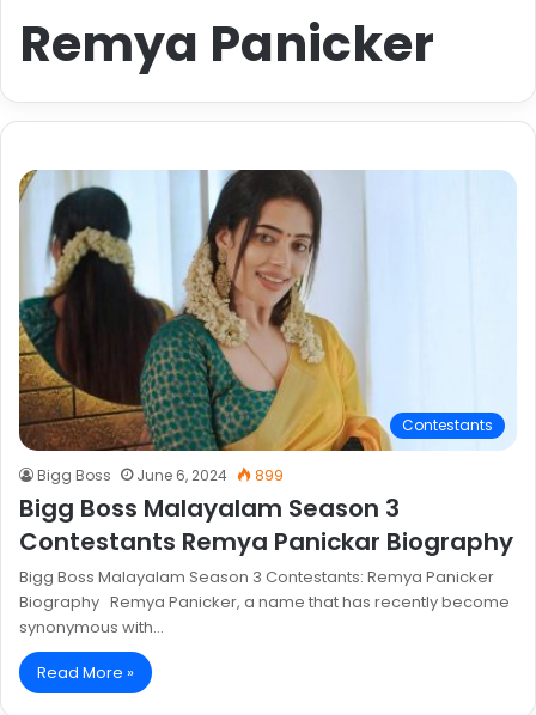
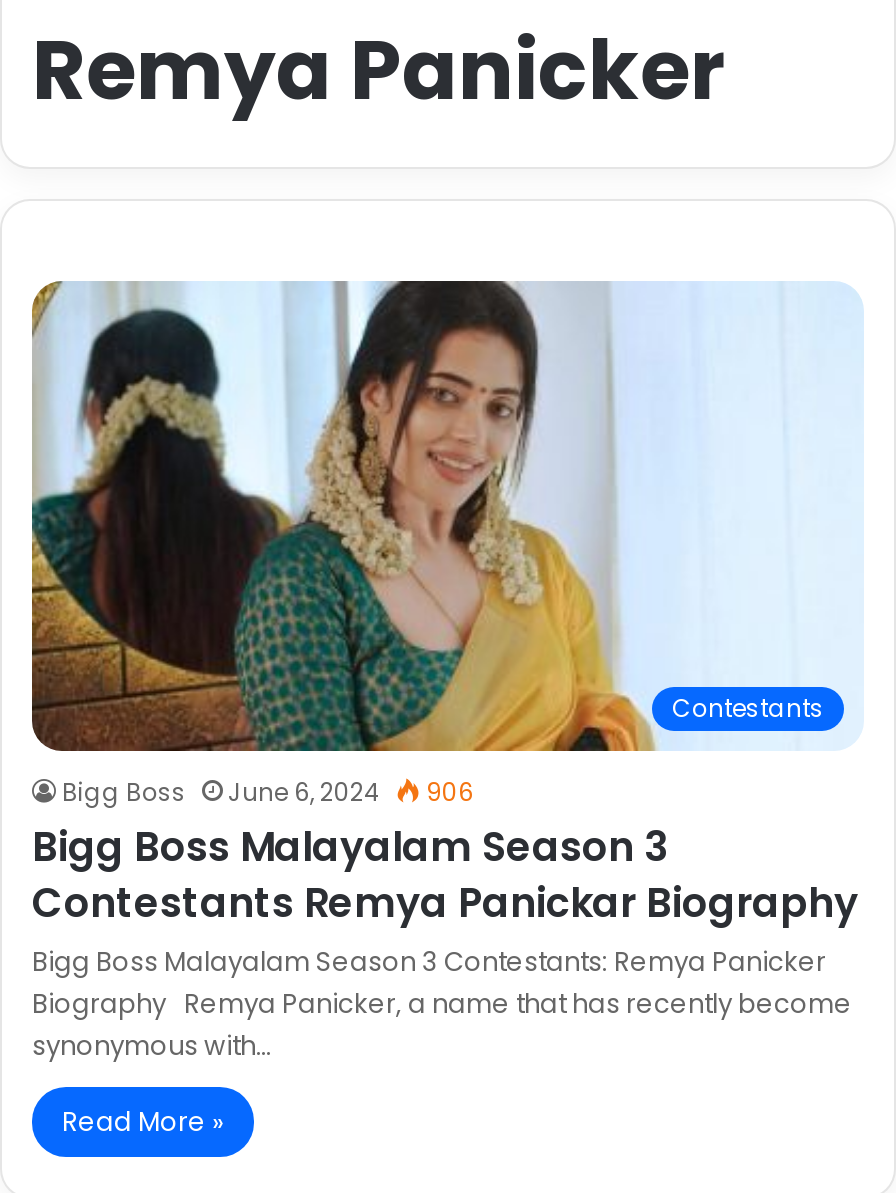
- Bigg Boss June 6, 2024 899
+ Bigg Boss June 6, 2024 906
